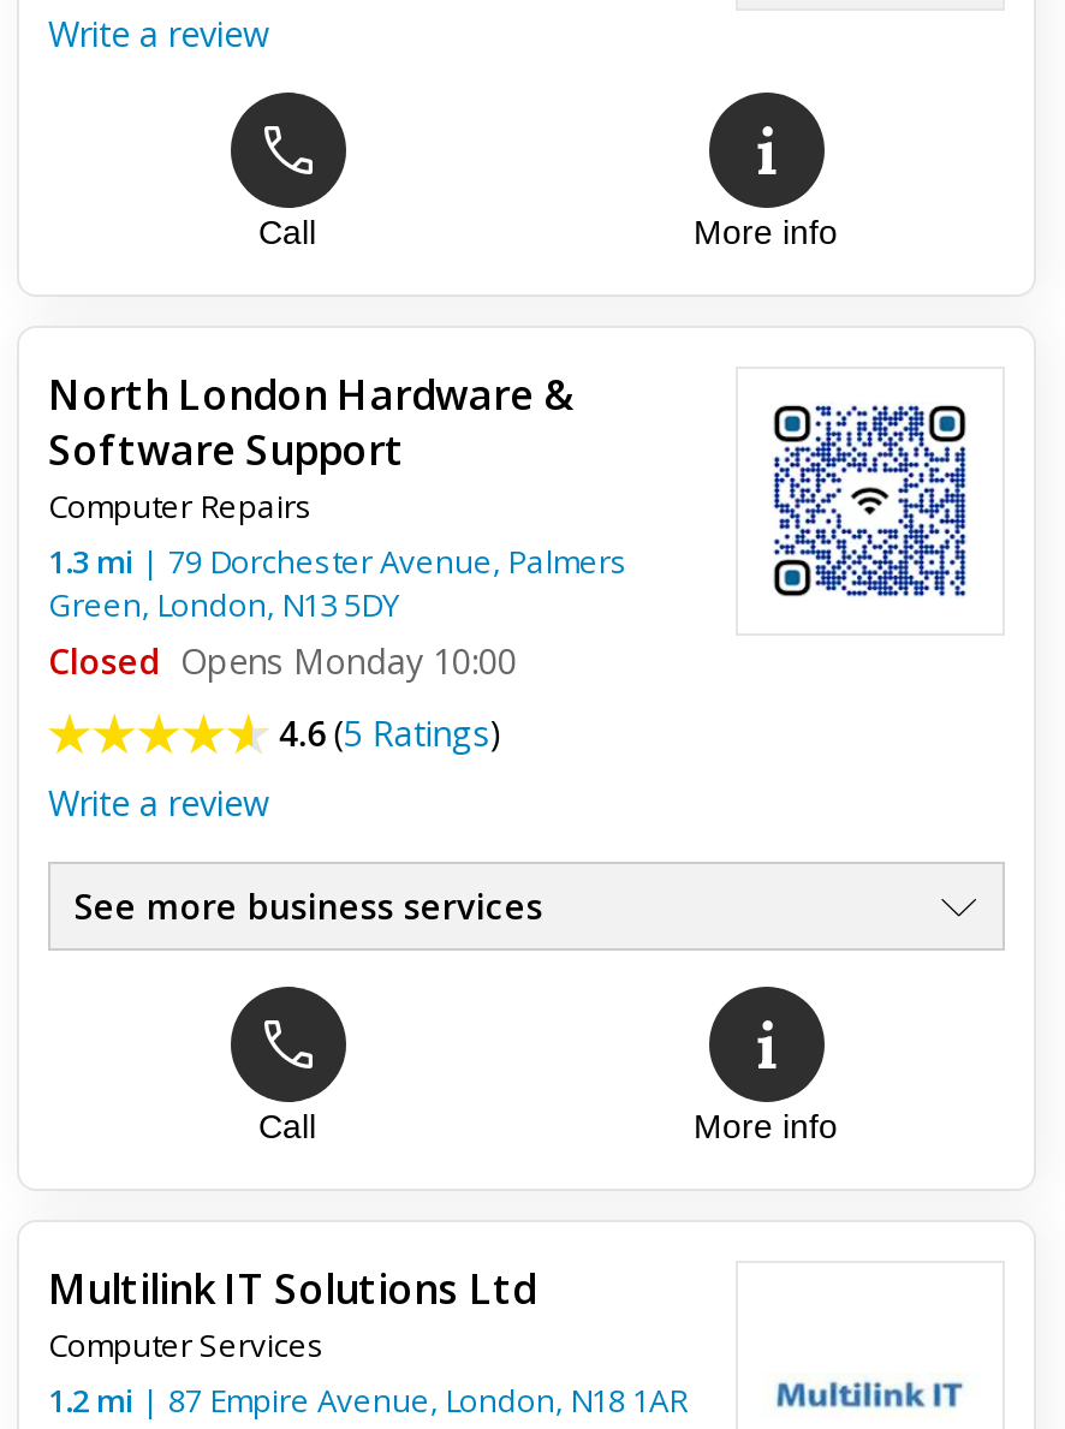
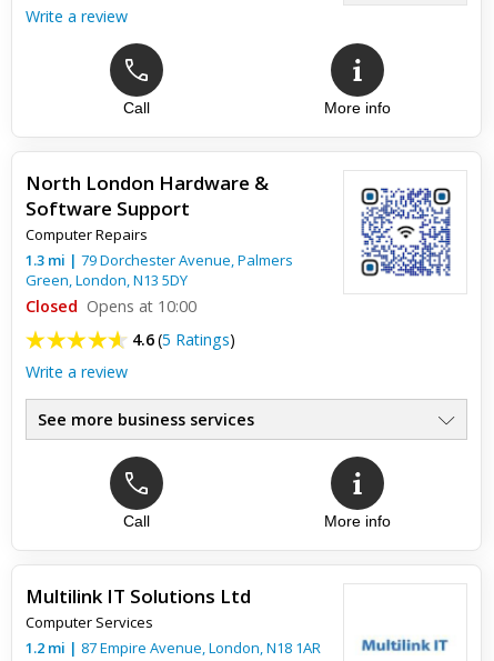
- Closed Opens Monday 10:00
+ Closed Opens at 10:00
